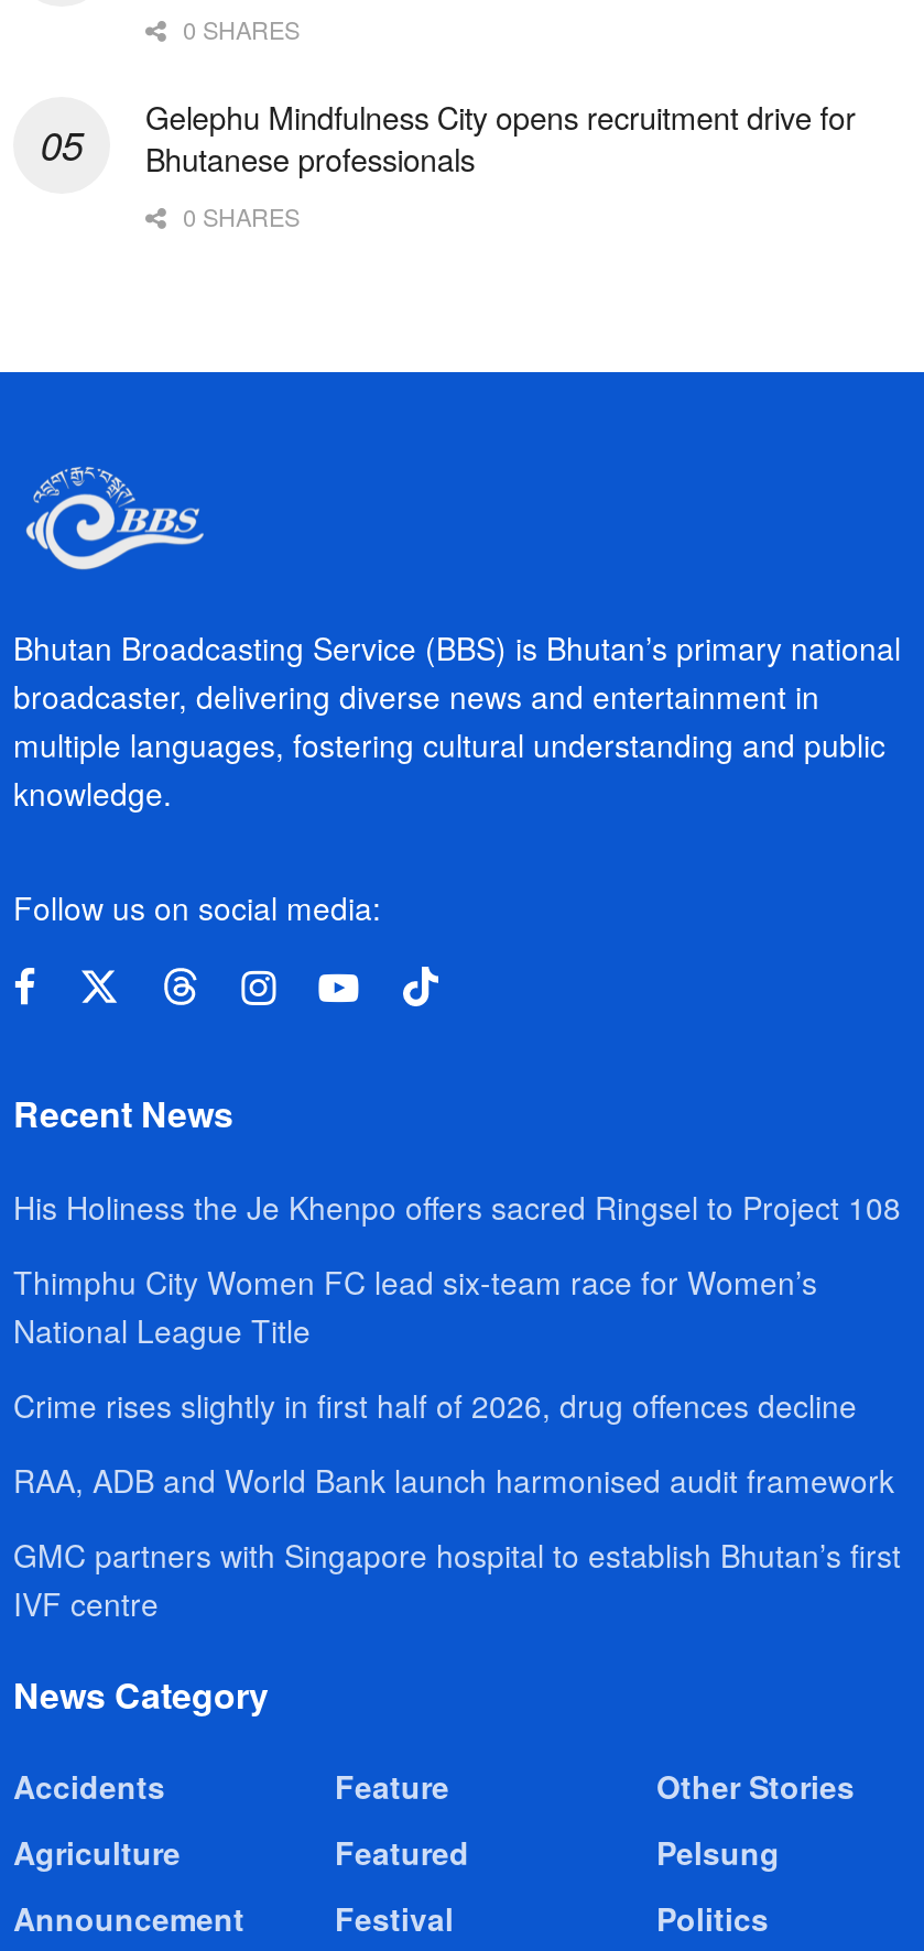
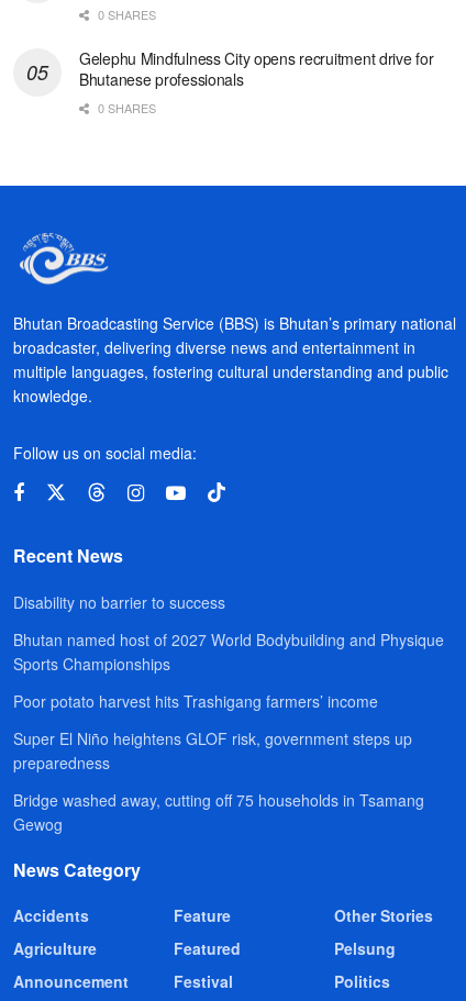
- His Holiness the Je Khenpo offers sacred Ringsel to Project 108
+ Disability no barrier to success

- Thimphu City Women FC lead six-team race for Women’s
- National League Title
+ Bhutan named host of 2027 World Bodybuilding and Physique
+ Sports Championships

- Crime rises slightly in first half of 2026, drug offences decline
+ Poor potato harvest hits Trashigang farmers’ income

- RAA, ADB and World Bank launch harmonised audit framework
+ Super El Niño heightens GLOF risk, government steps up
+ preparedness

- GMC partners with Singapore hospital to establish Bhutan’s first
- IVF centre
+ Bridge washed away, cutting off 75 households in Tsamang
+ Gewog
